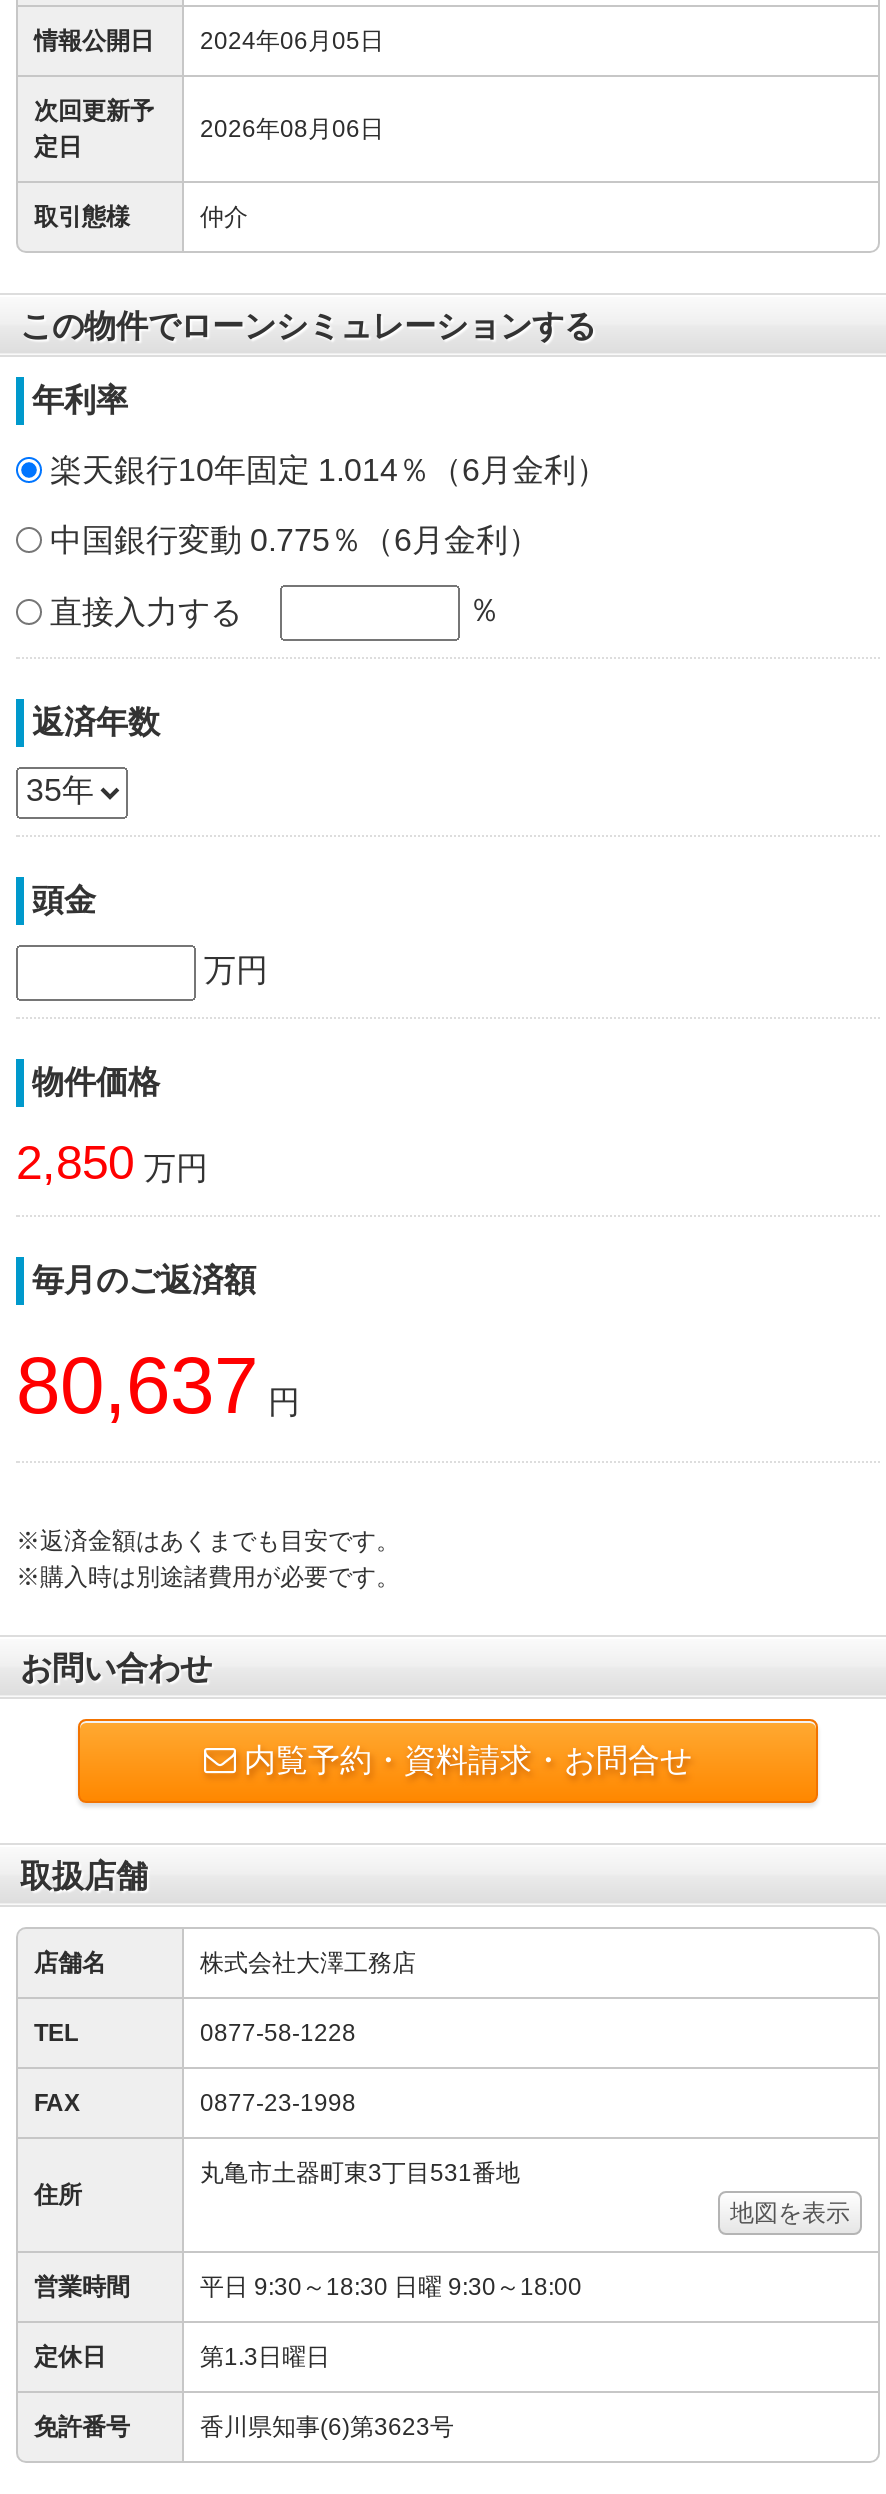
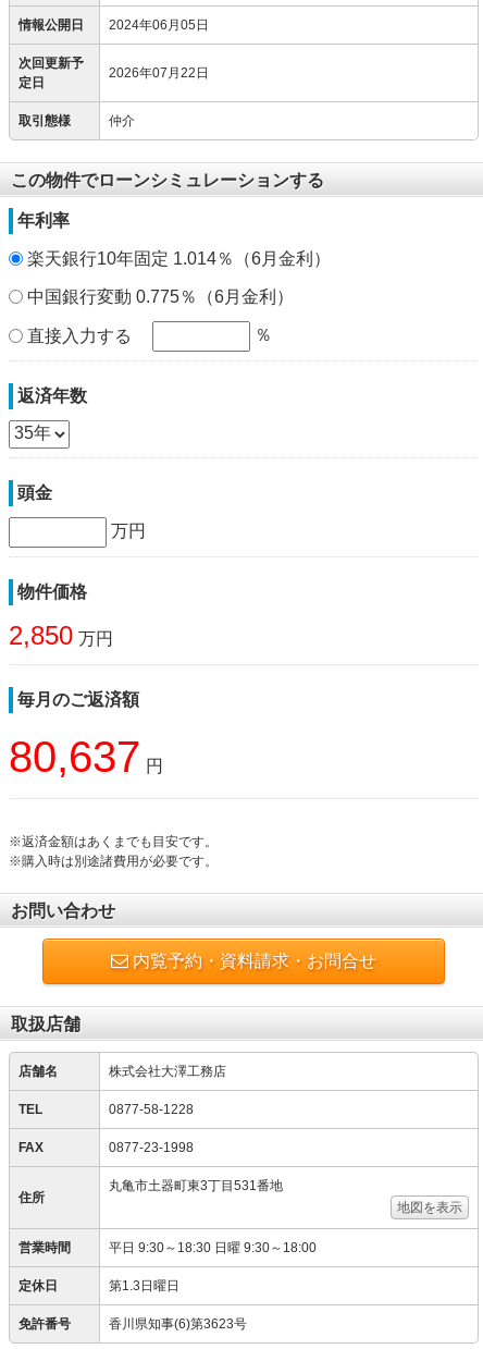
- 2026年08月06日
+ 2026年07月22日
